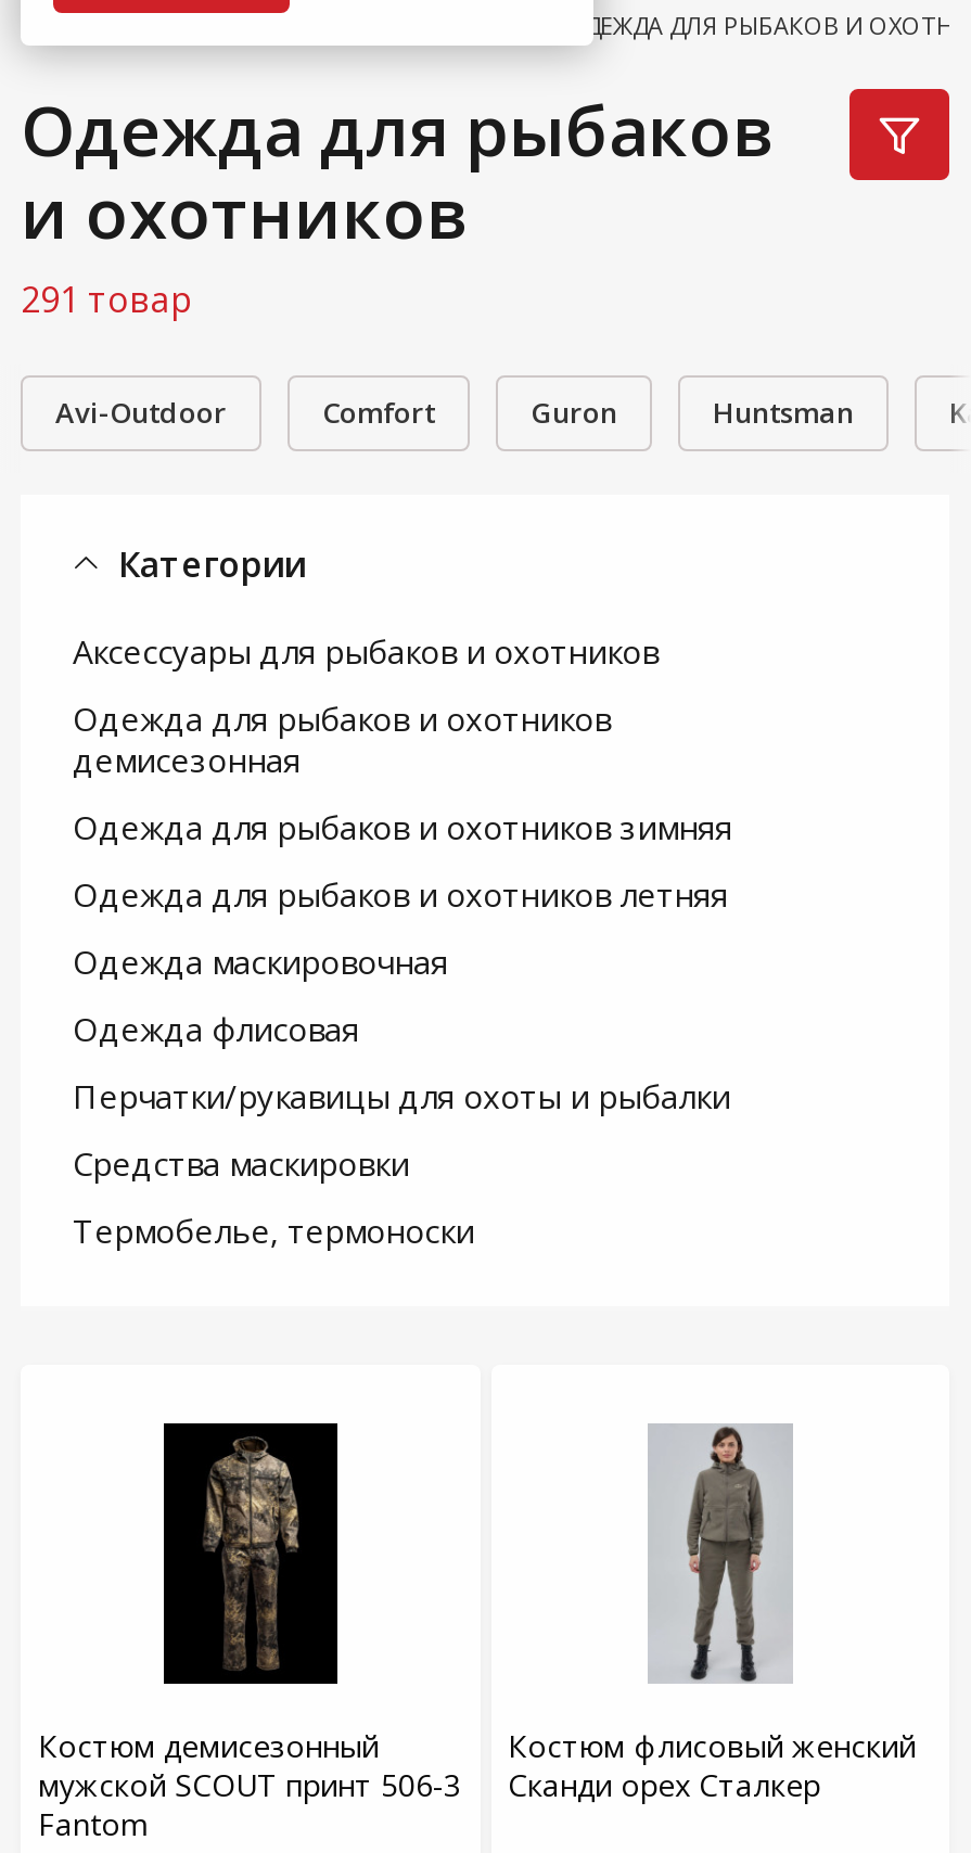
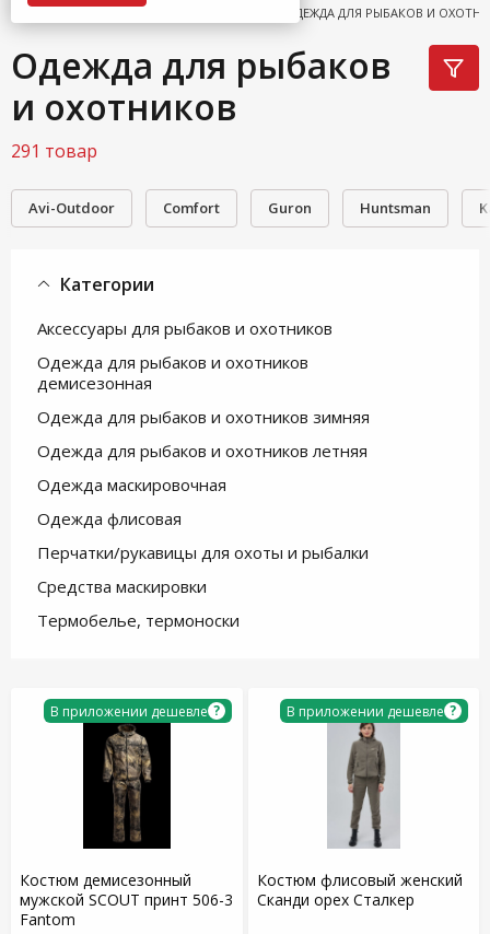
+ В приложении дешевле ?

+ В приложении дешевле ?
